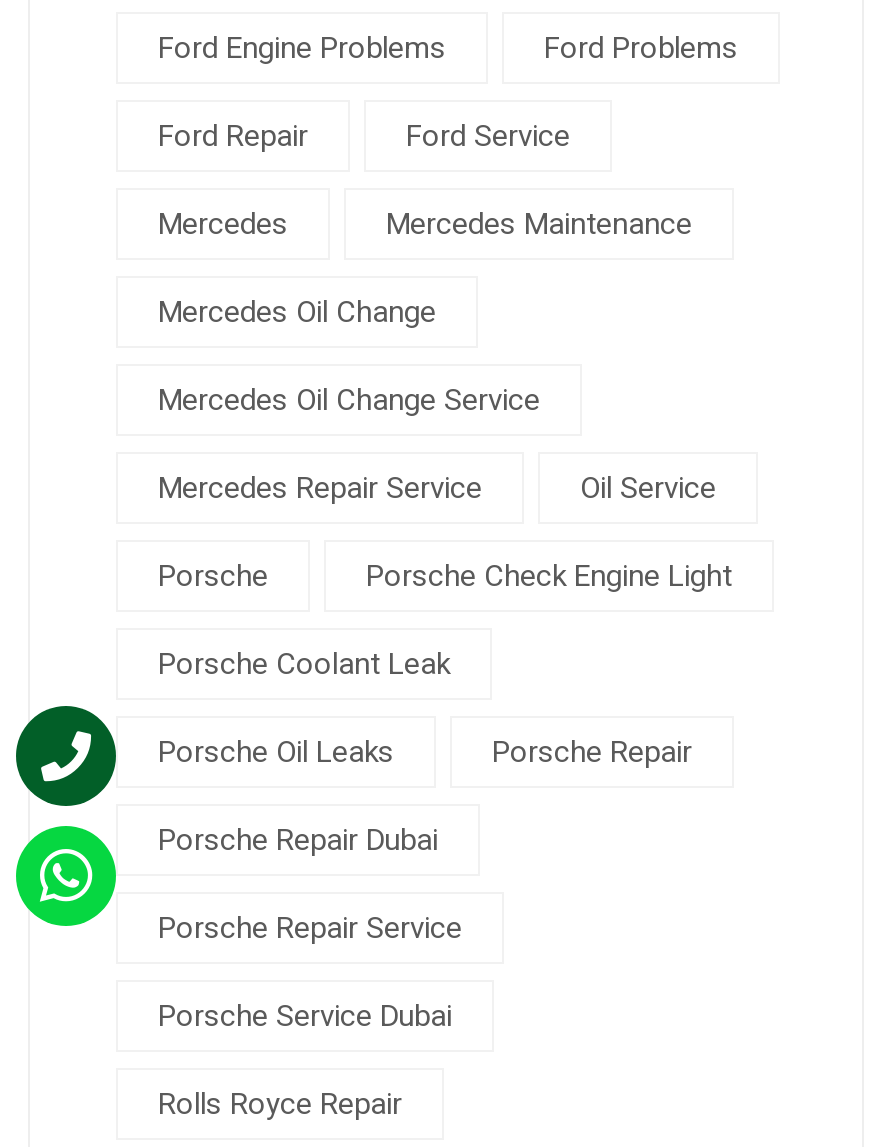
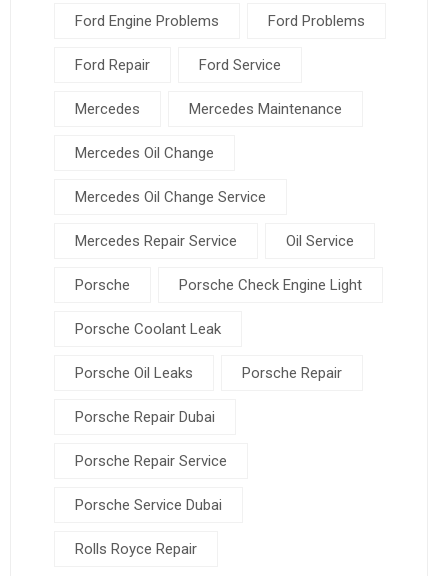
- [image]

- [image]
